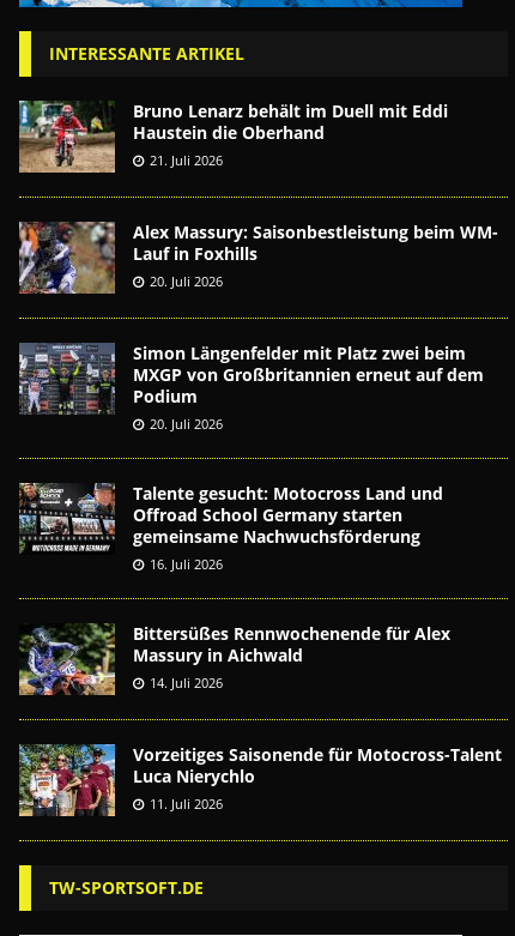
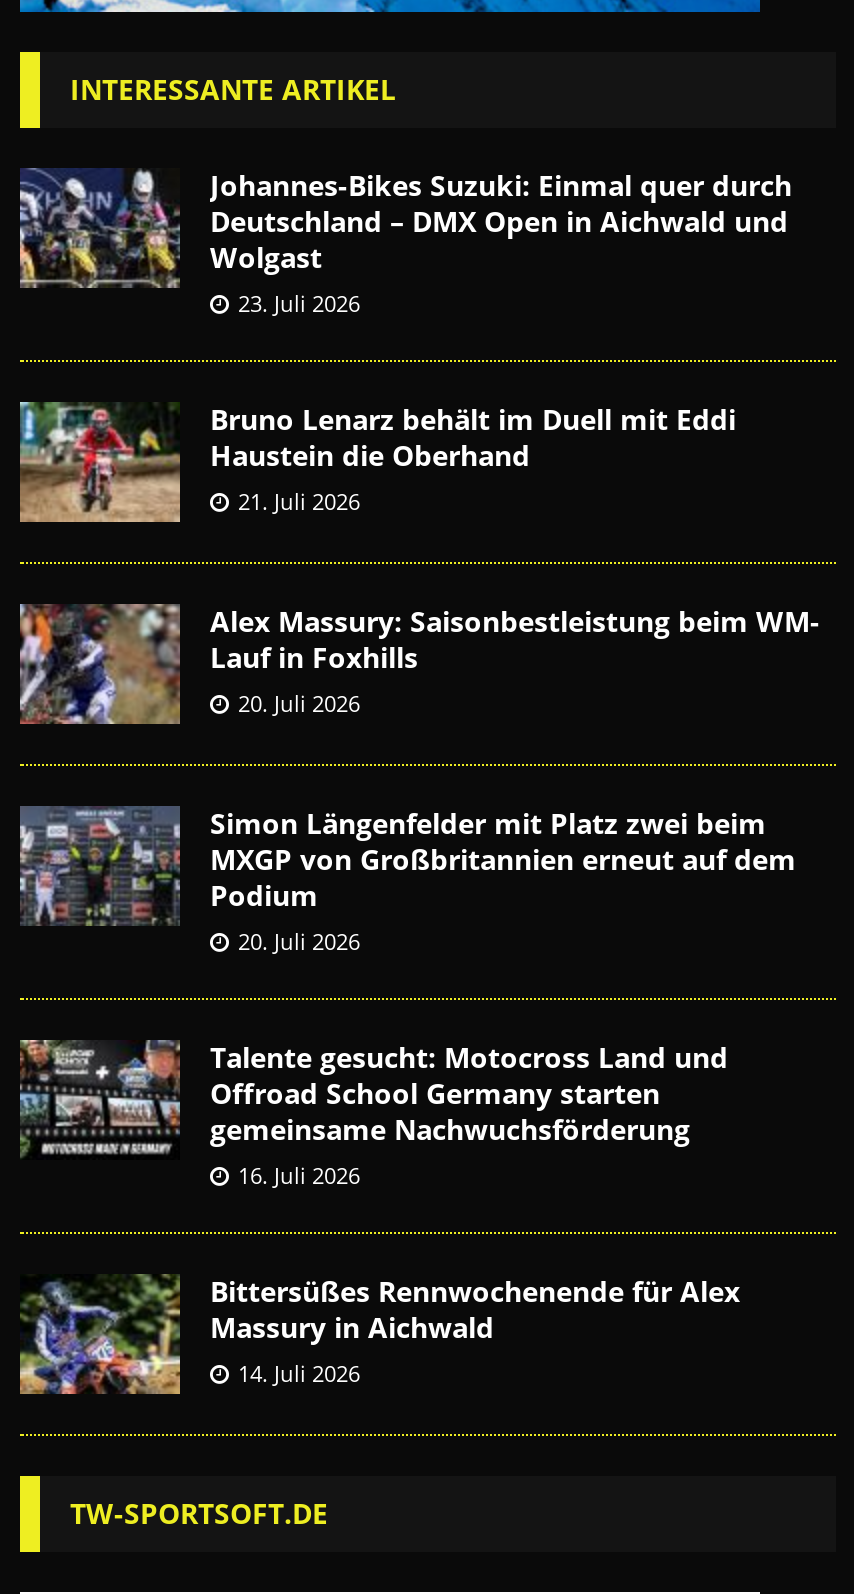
+ [image]
+ Johannes-Bikes Suzuki: Einmal quer durch
+ Deutschland – DMX Open in Aichwald und
+ Wolgast
+ 23. Juli 2026

moved down: [image] | Bruno Lenarz behält im Duell mit Eddi | Haustein die Oberhand | ... | Massury in Aichwald | 14. Juli 2026

- [image]
- Vorzeitiges Saisonende für Motocross-Talent
- Luca Nierychlo
- 11. Juli 2026
